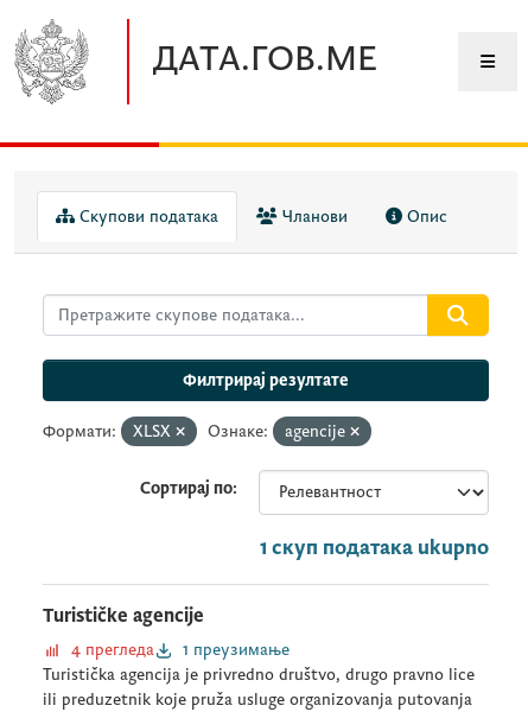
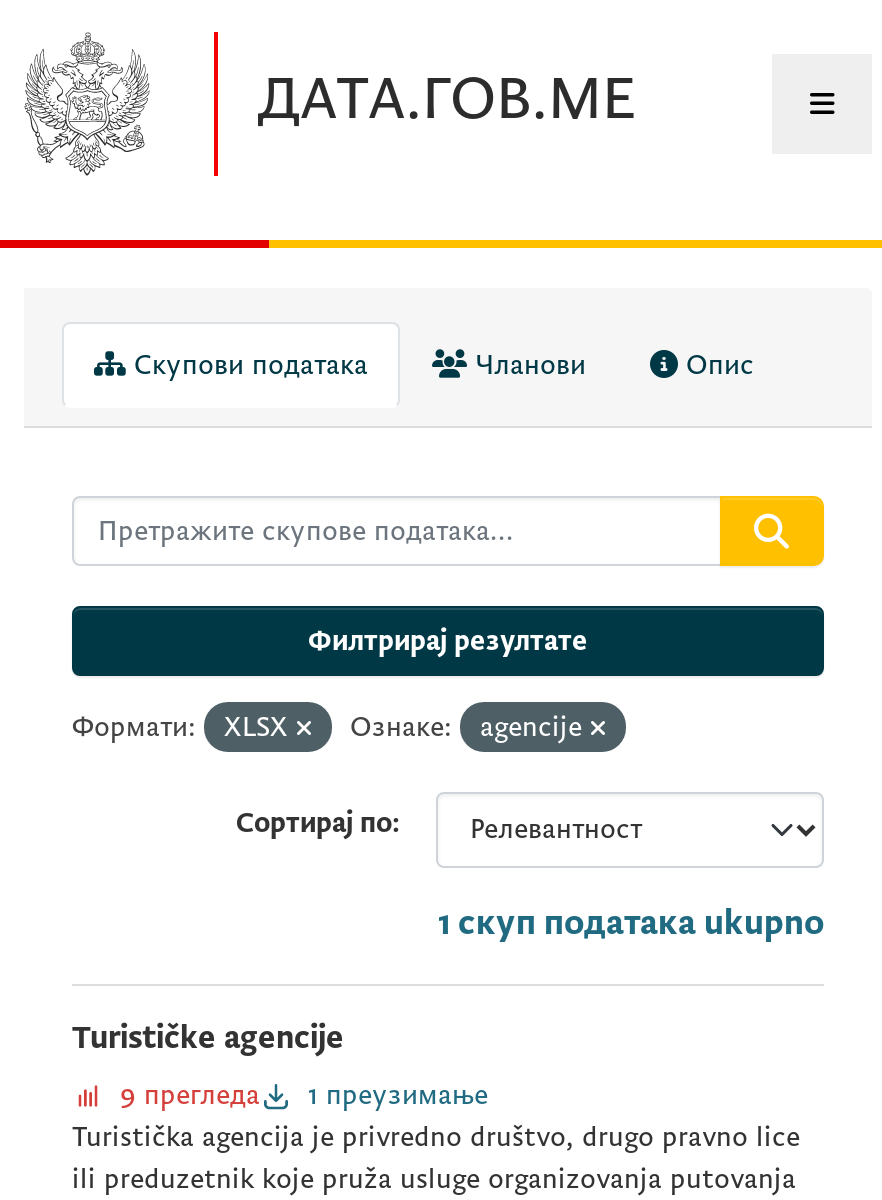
- 4 прегледа 1 преузимање
+ 9 прегледа 1 преузимање
